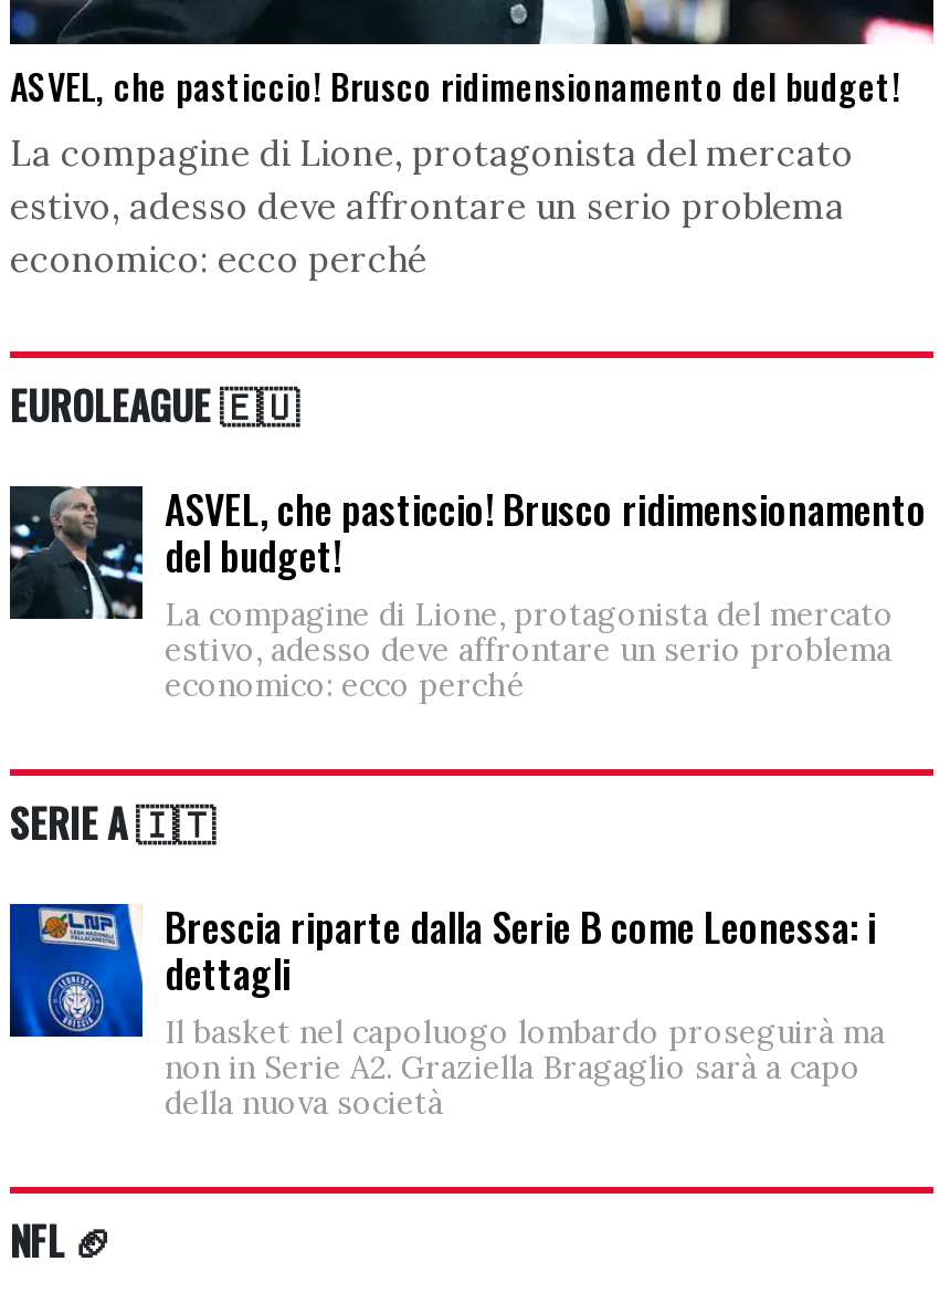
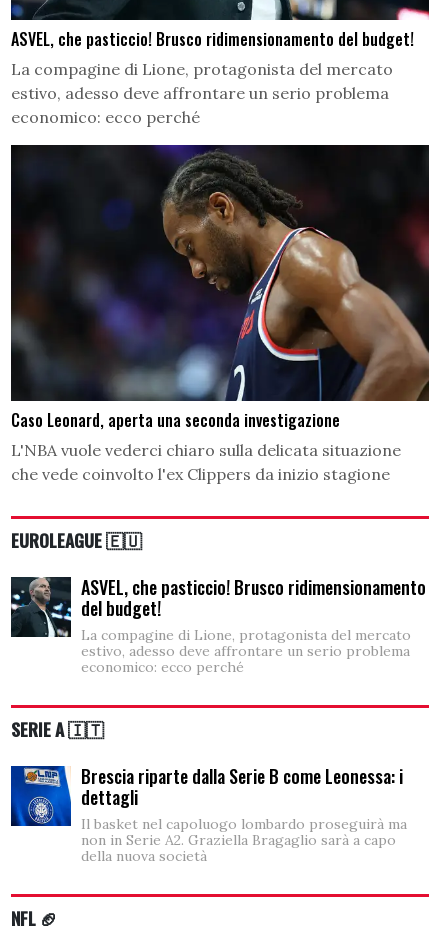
+ [image]
+ Caso Leonard, aperta una seconda investigazione
+ L'NBA vuole vederci chiaro sulla delicata situazione
+ che vede coinvolto l'ex Clippers da inizio stagione
